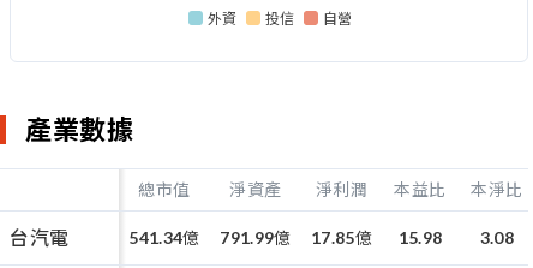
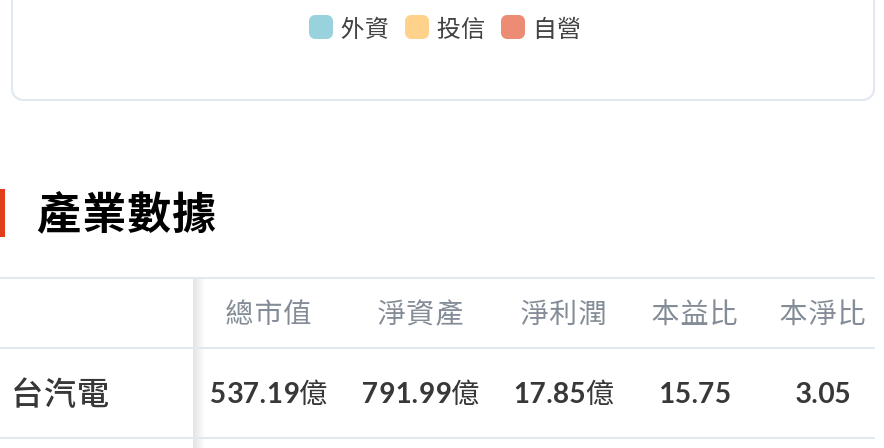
- 541.34億
+ 537.19億

- 15.98
+ 15.75

- 3.08
+ 3.05
